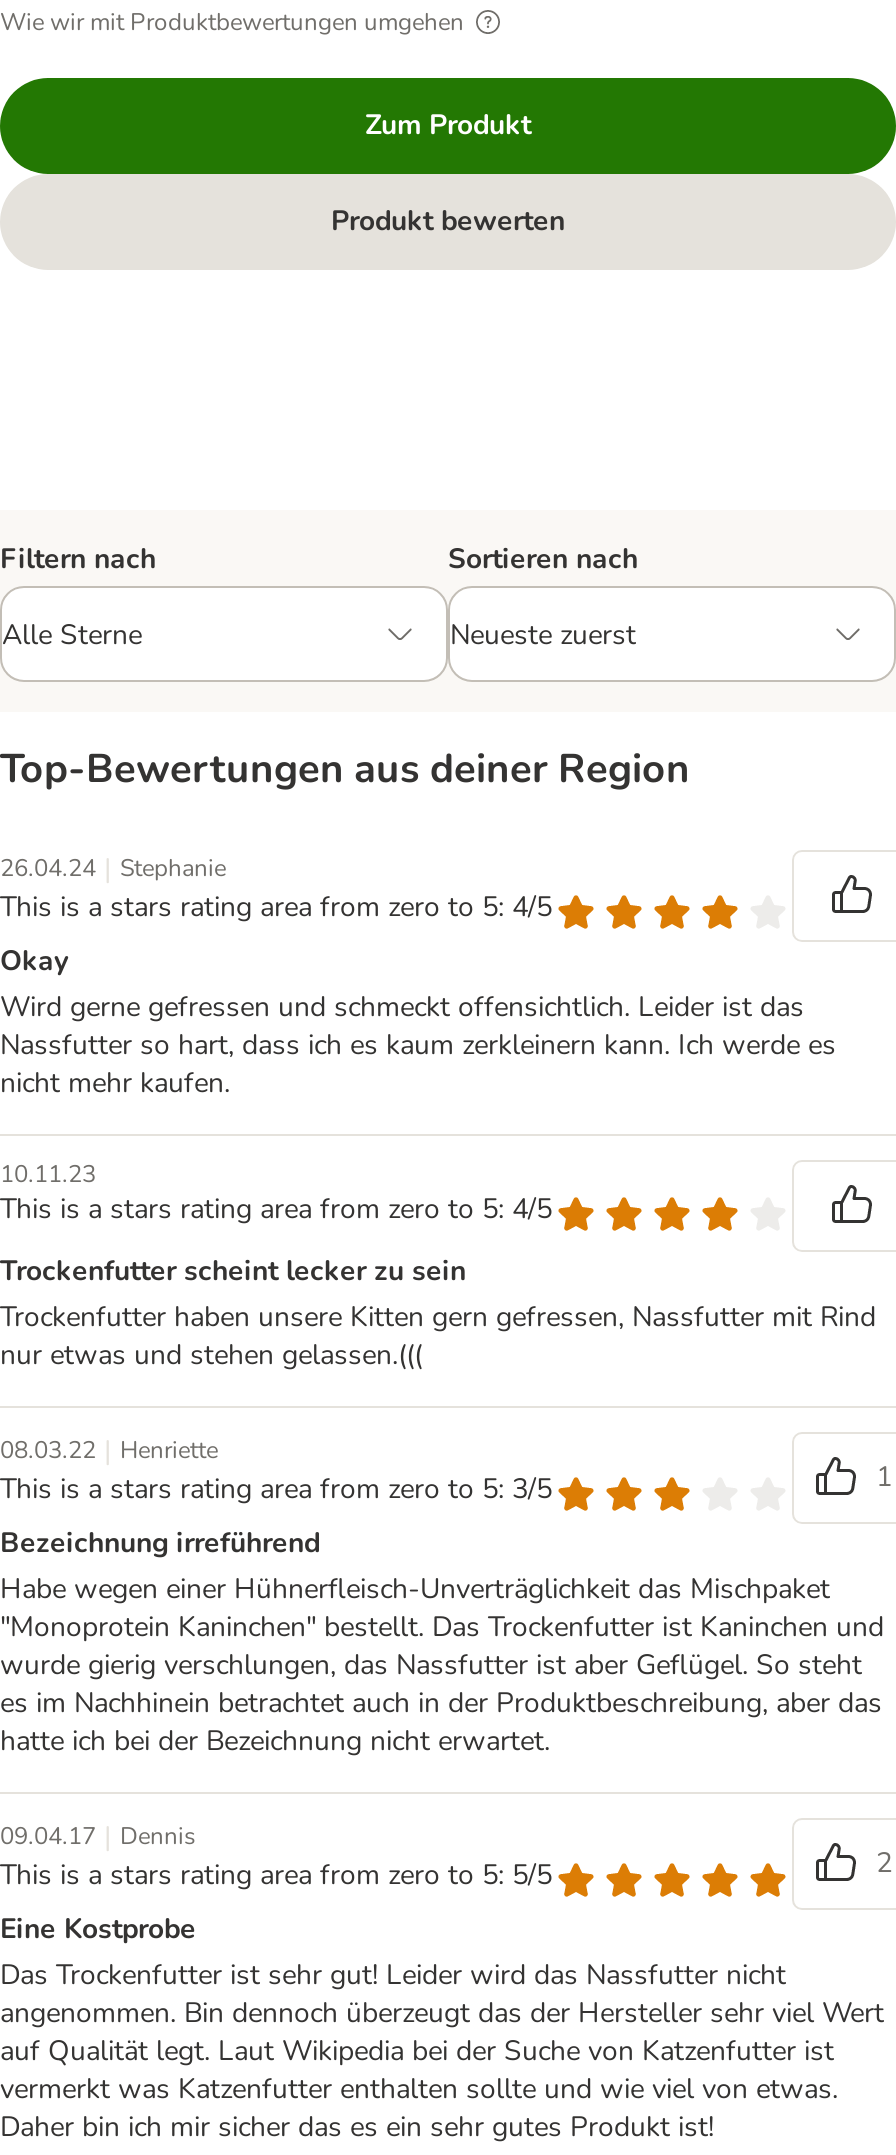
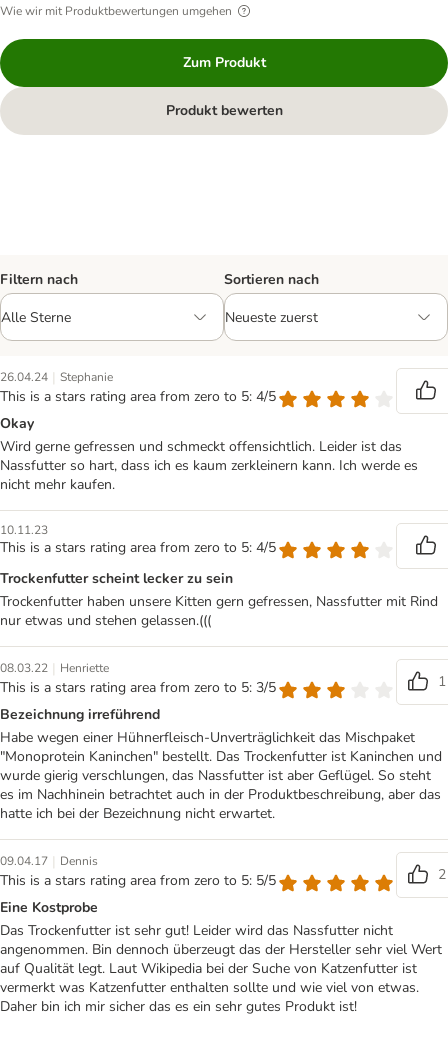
- Top‑Bewertungen aus deiner Region
